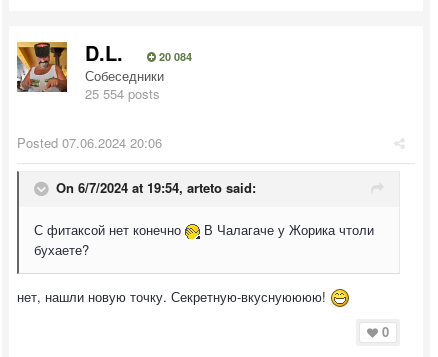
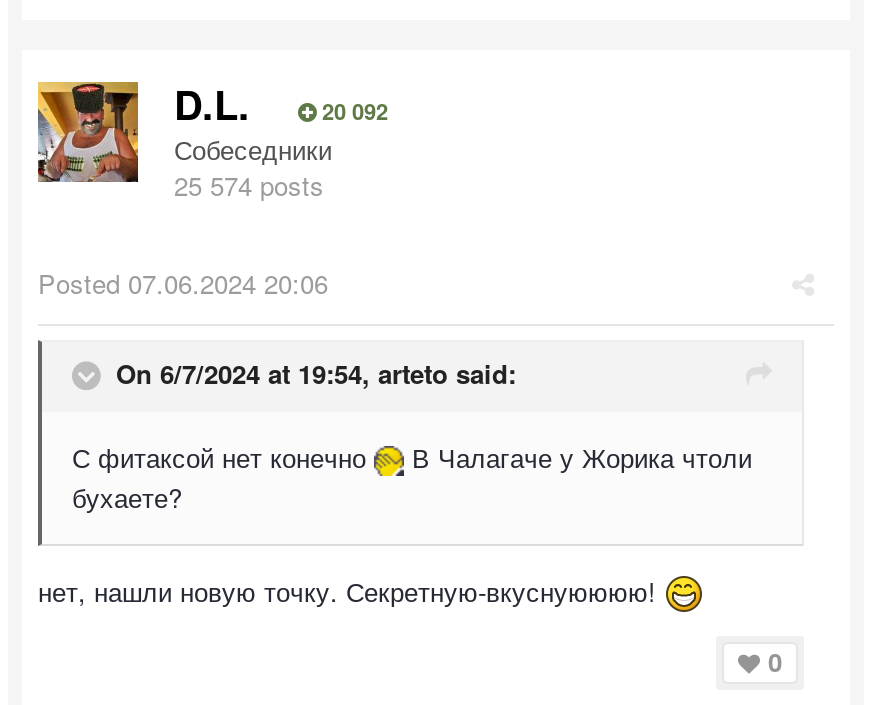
- 20 084
+ 20 092

- 25 554 posts
+ 25 574 posts
